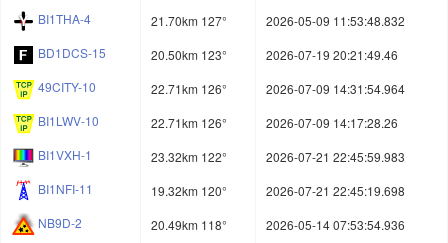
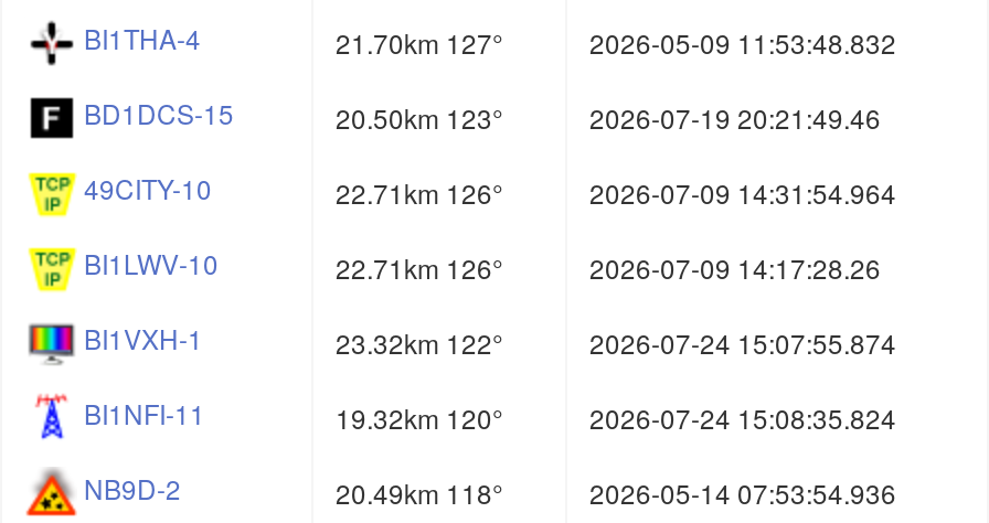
- 2026-07-21 22:45:59.983
+ 2026-07-24 15:07:55.874

- 2026-07-21 22:45:19.698
+ 2026-07-24 15:08:35.824
